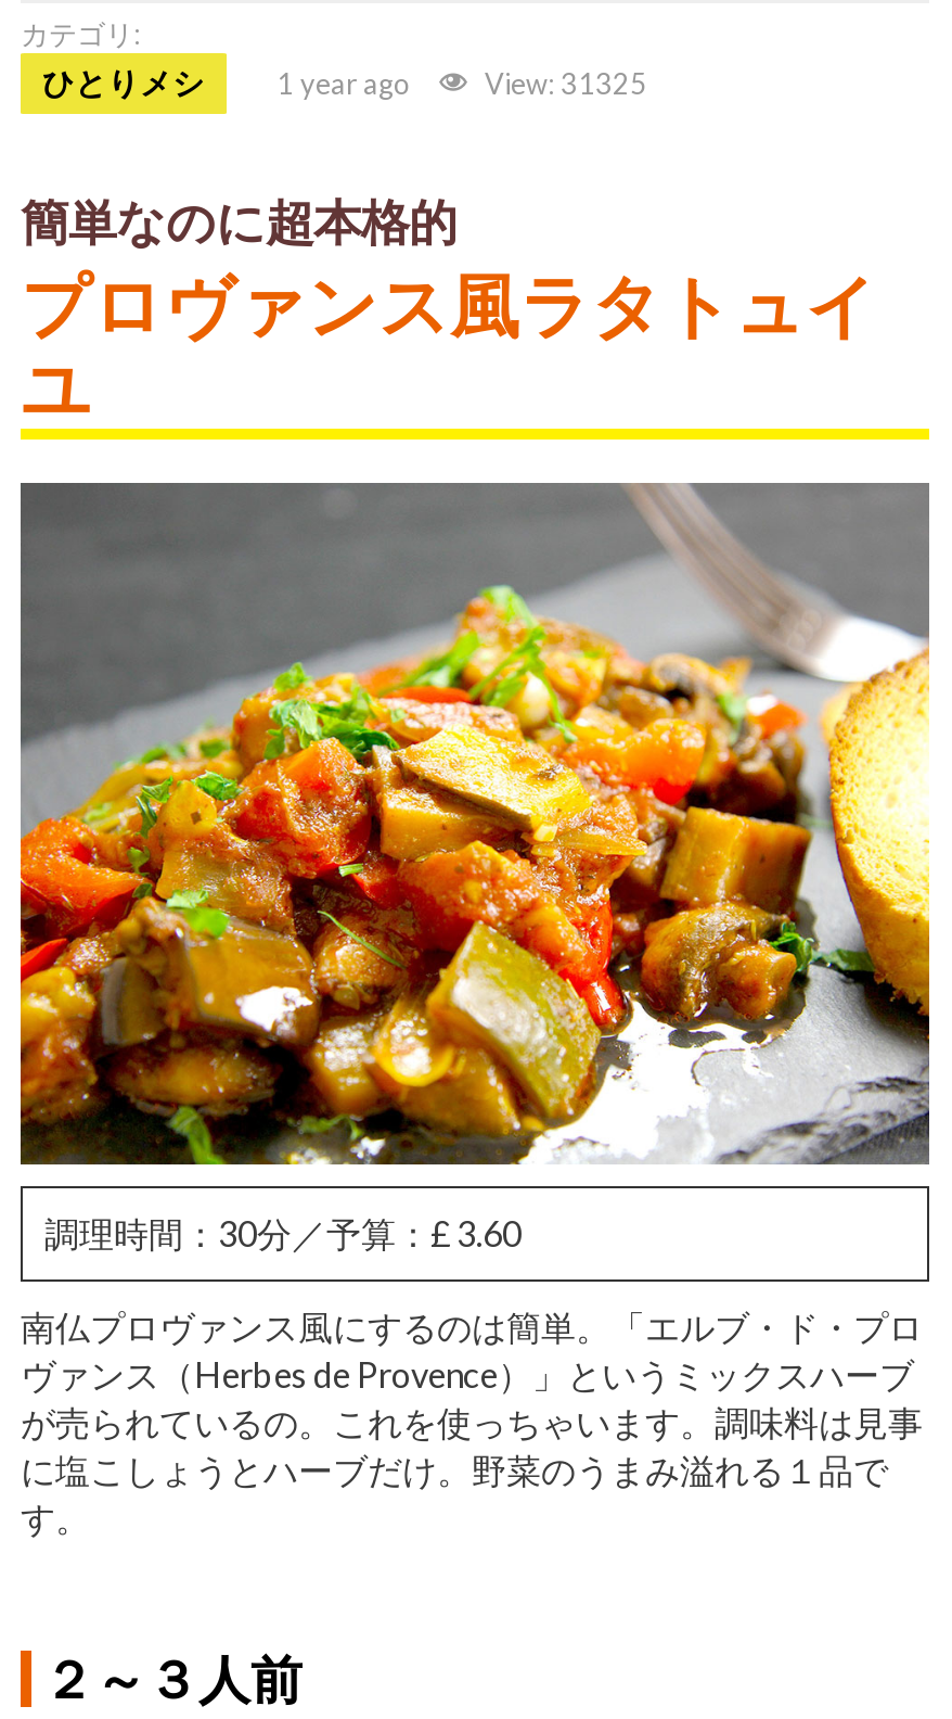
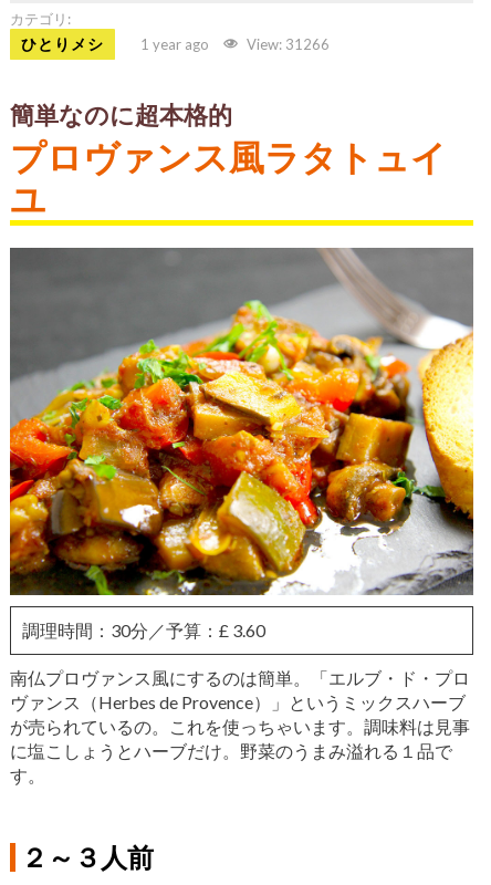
- View: 31325
+ View: 31266
